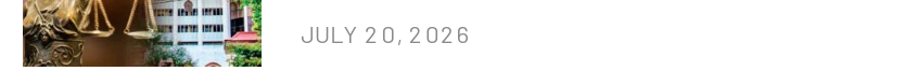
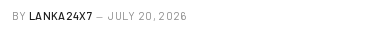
+ BY LANKA24X7
